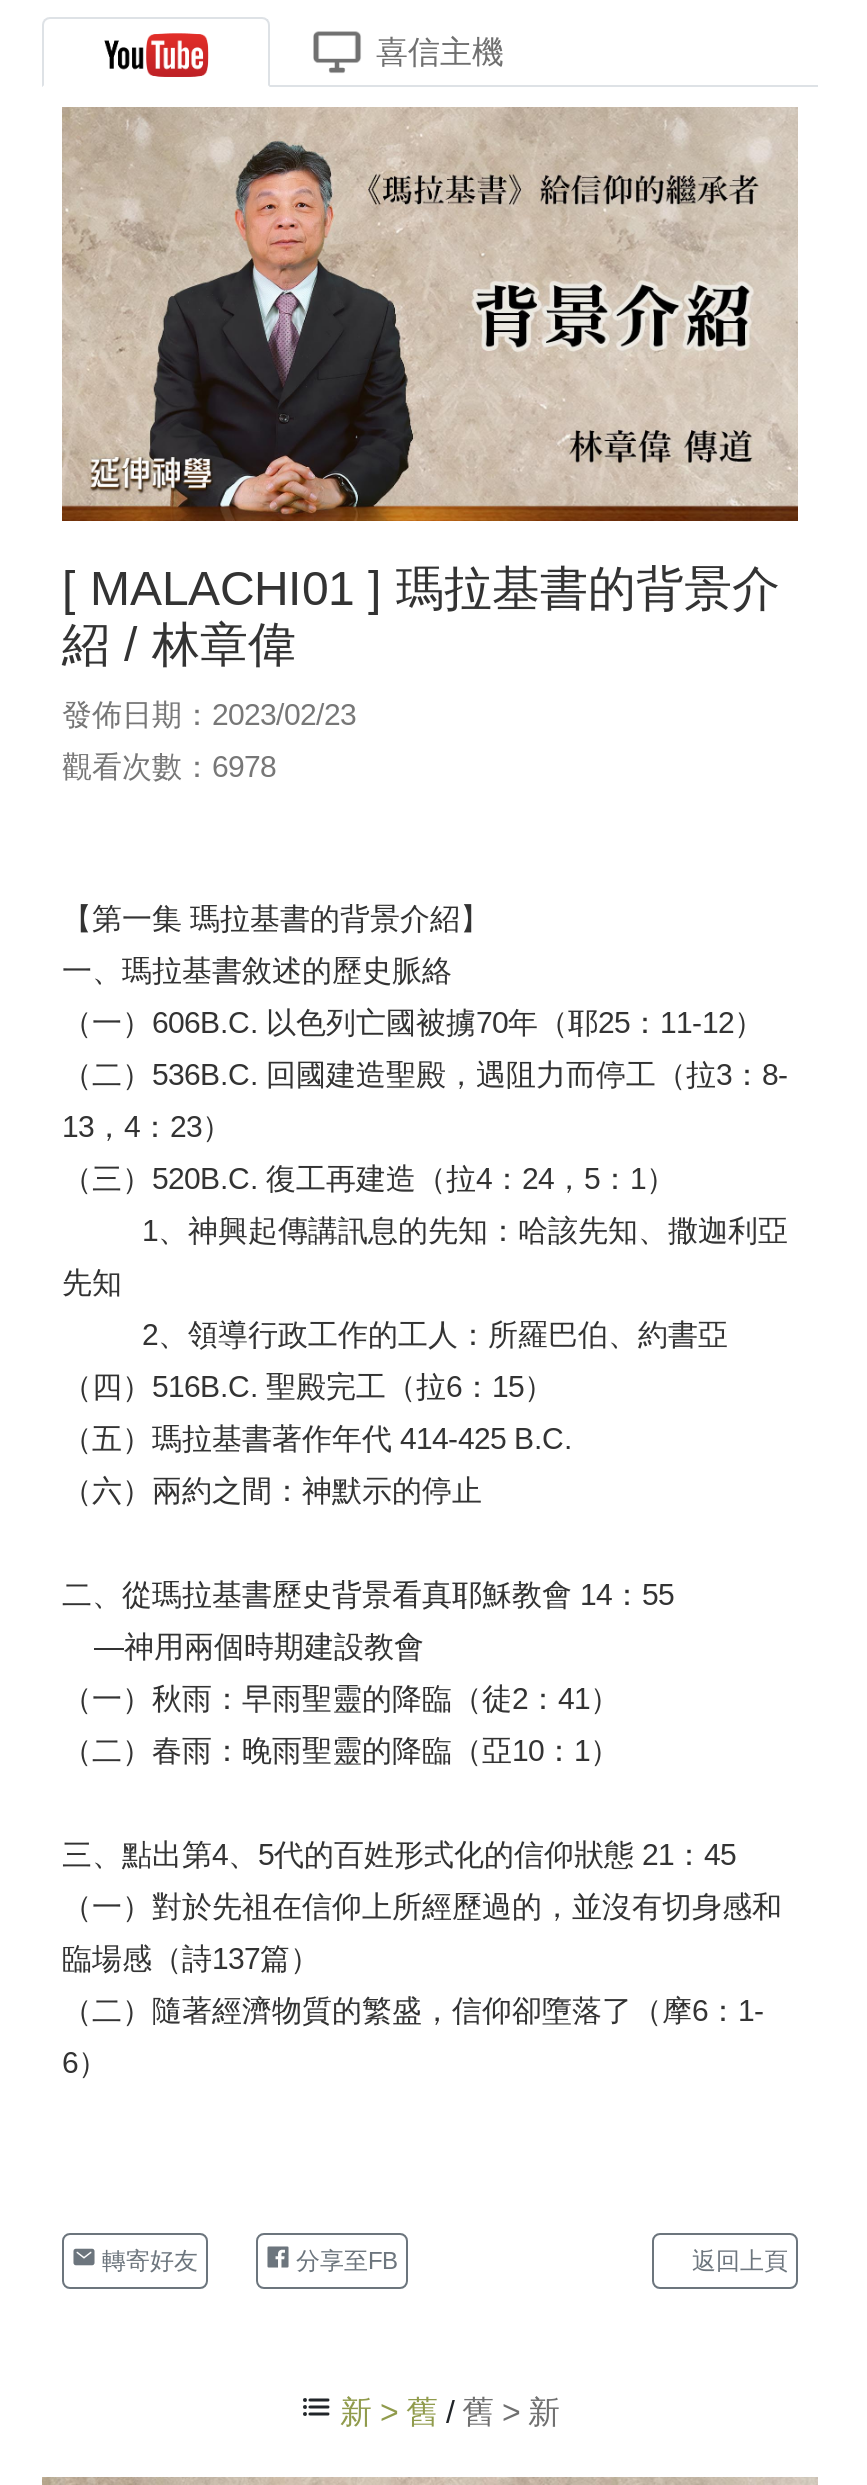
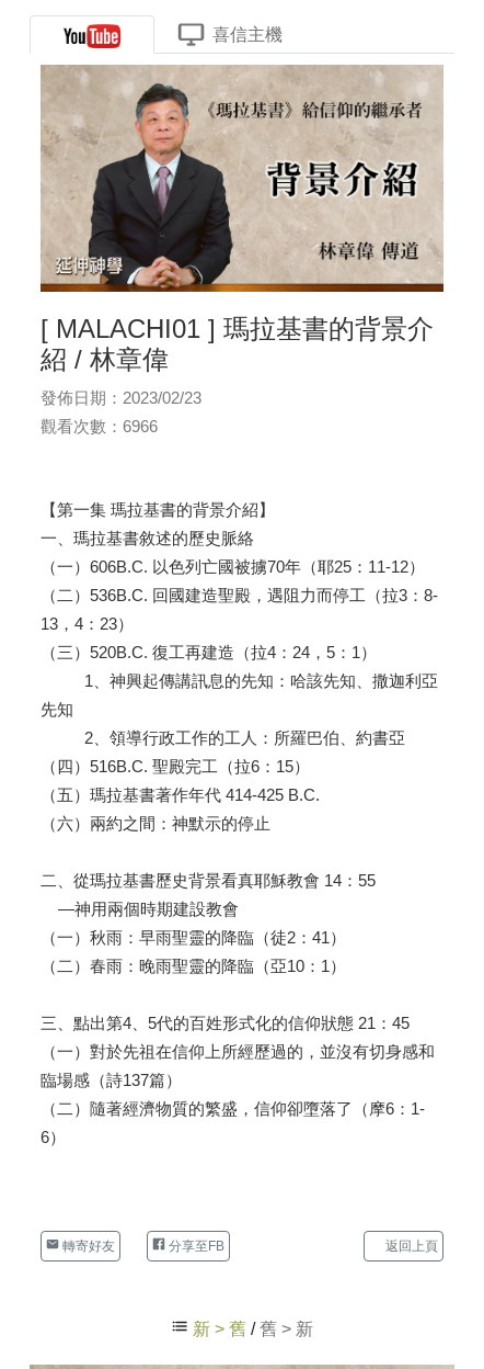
- 觀看次數：6978
+ 觀看次數：6966
